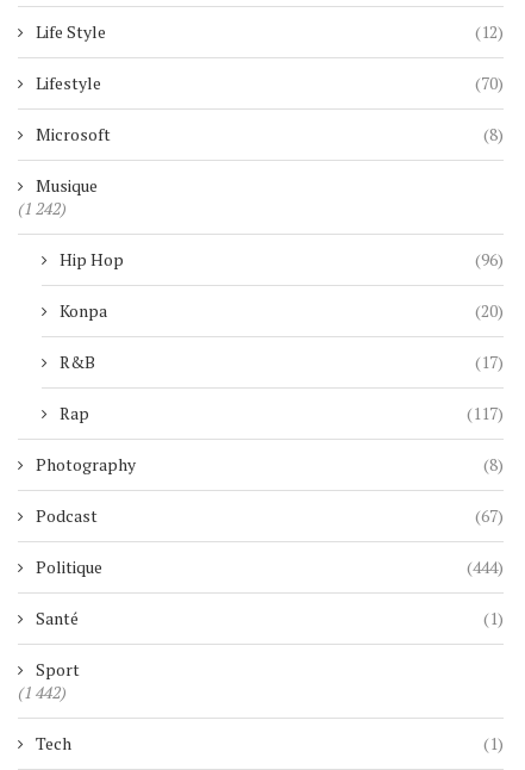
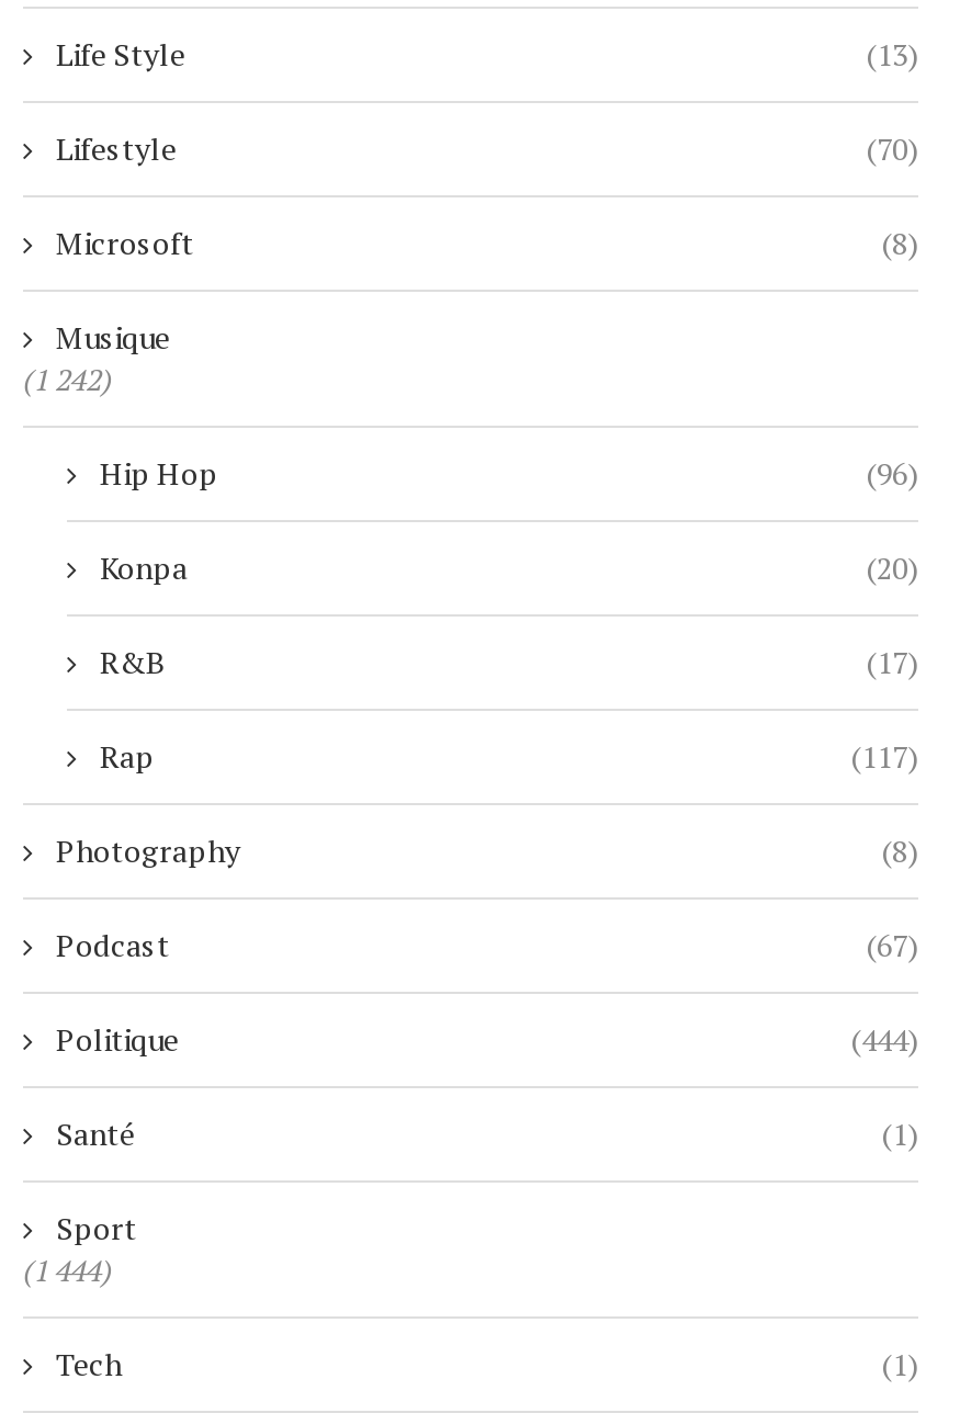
- (12)
+ (13)

- (1 442)
+ (1 444)
